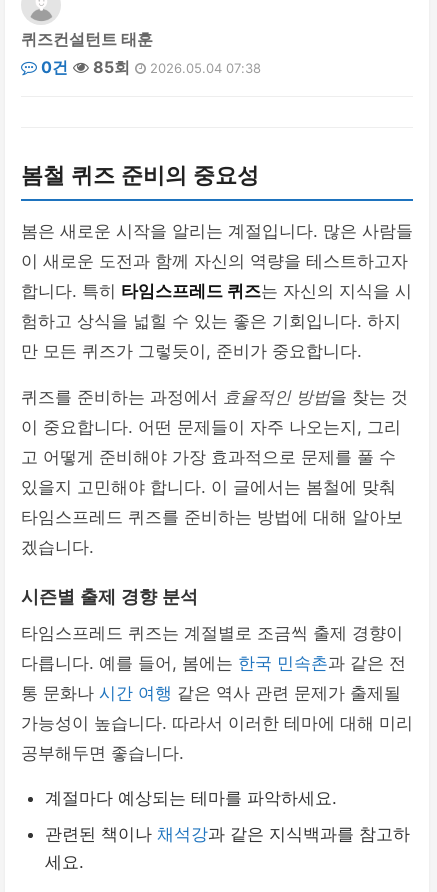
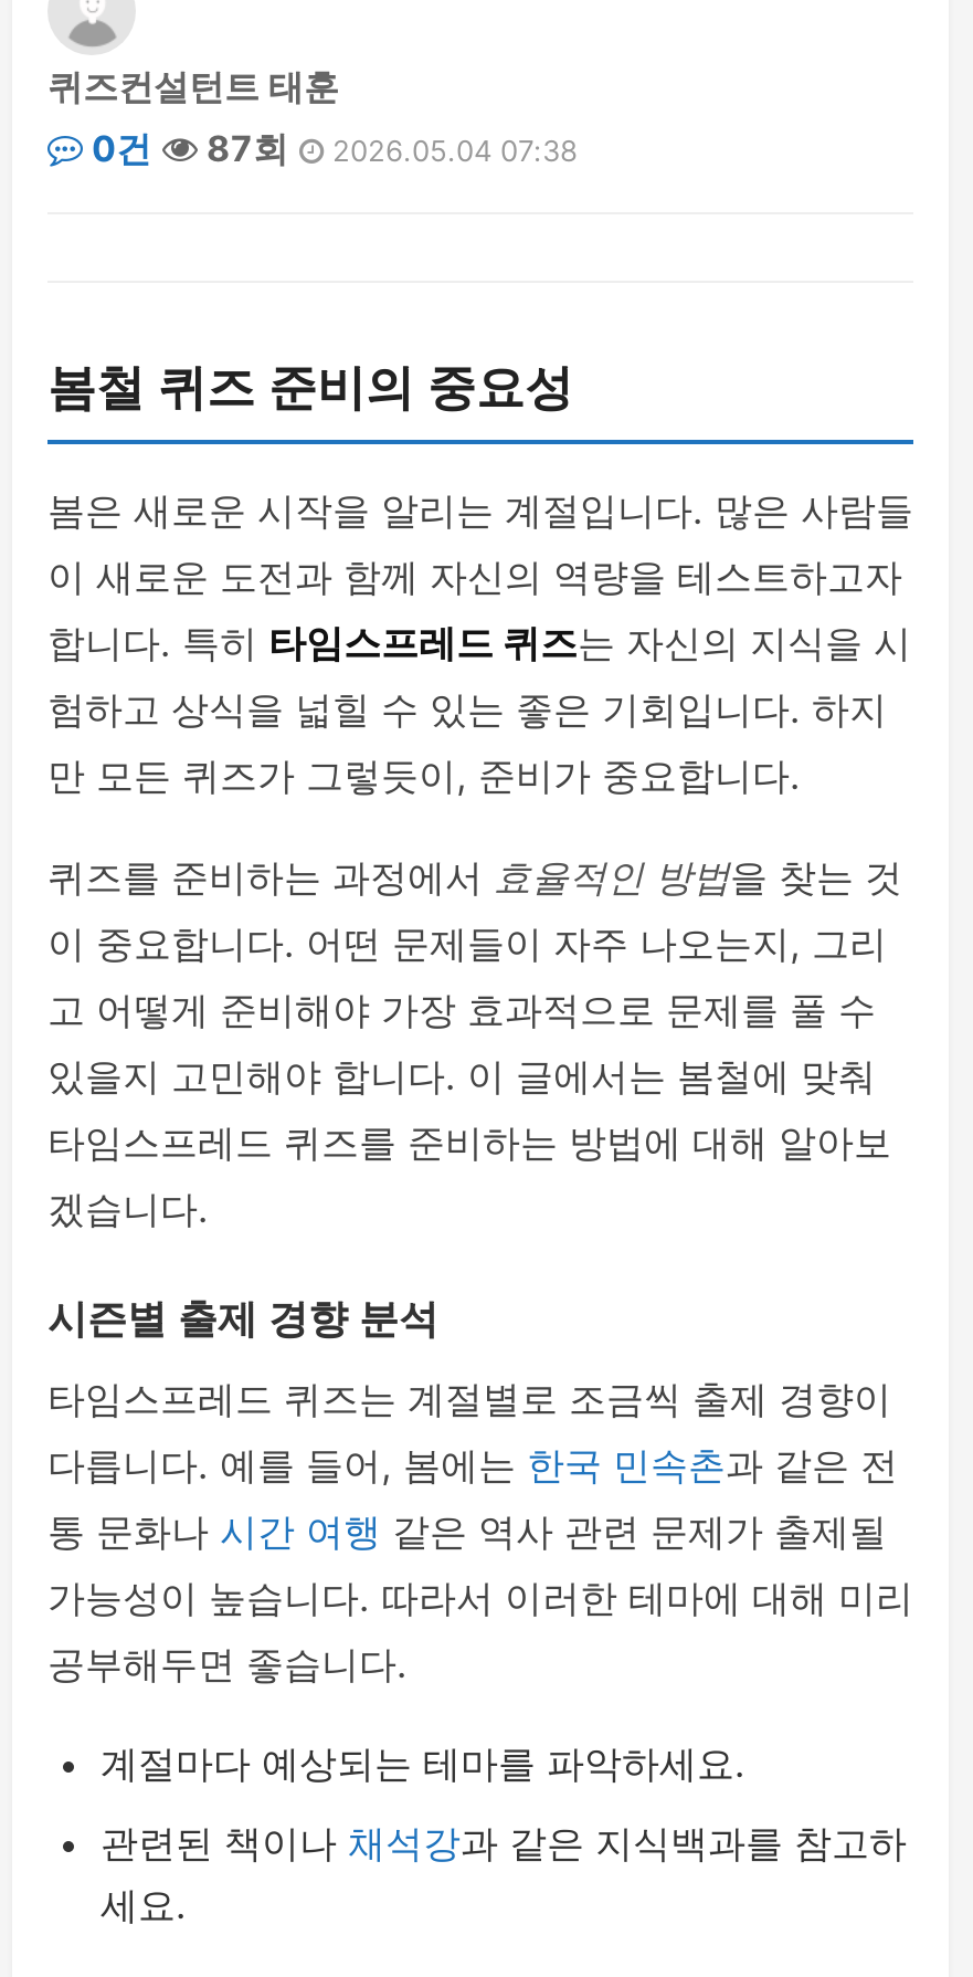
- 0건 85회 2026.05.04 07:38
+ 0건 87회 2026.05.04 07:38
